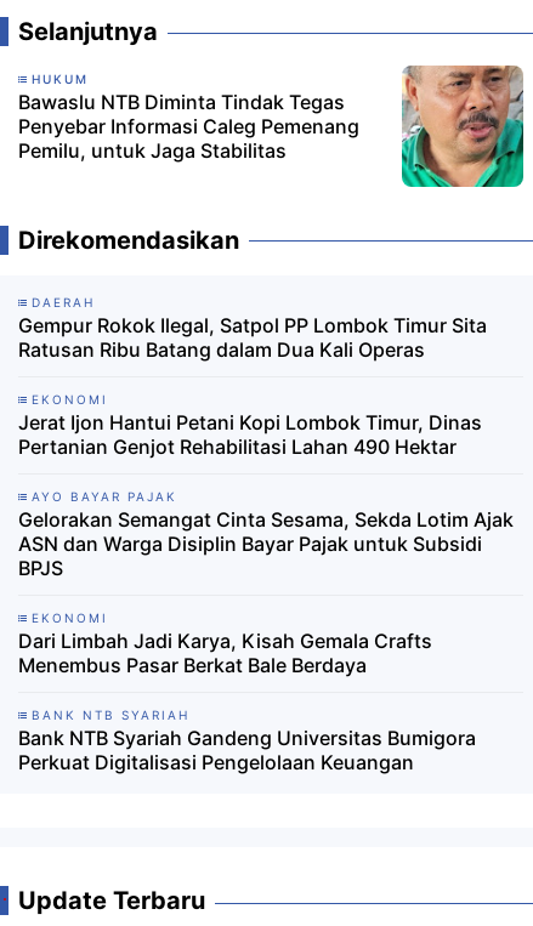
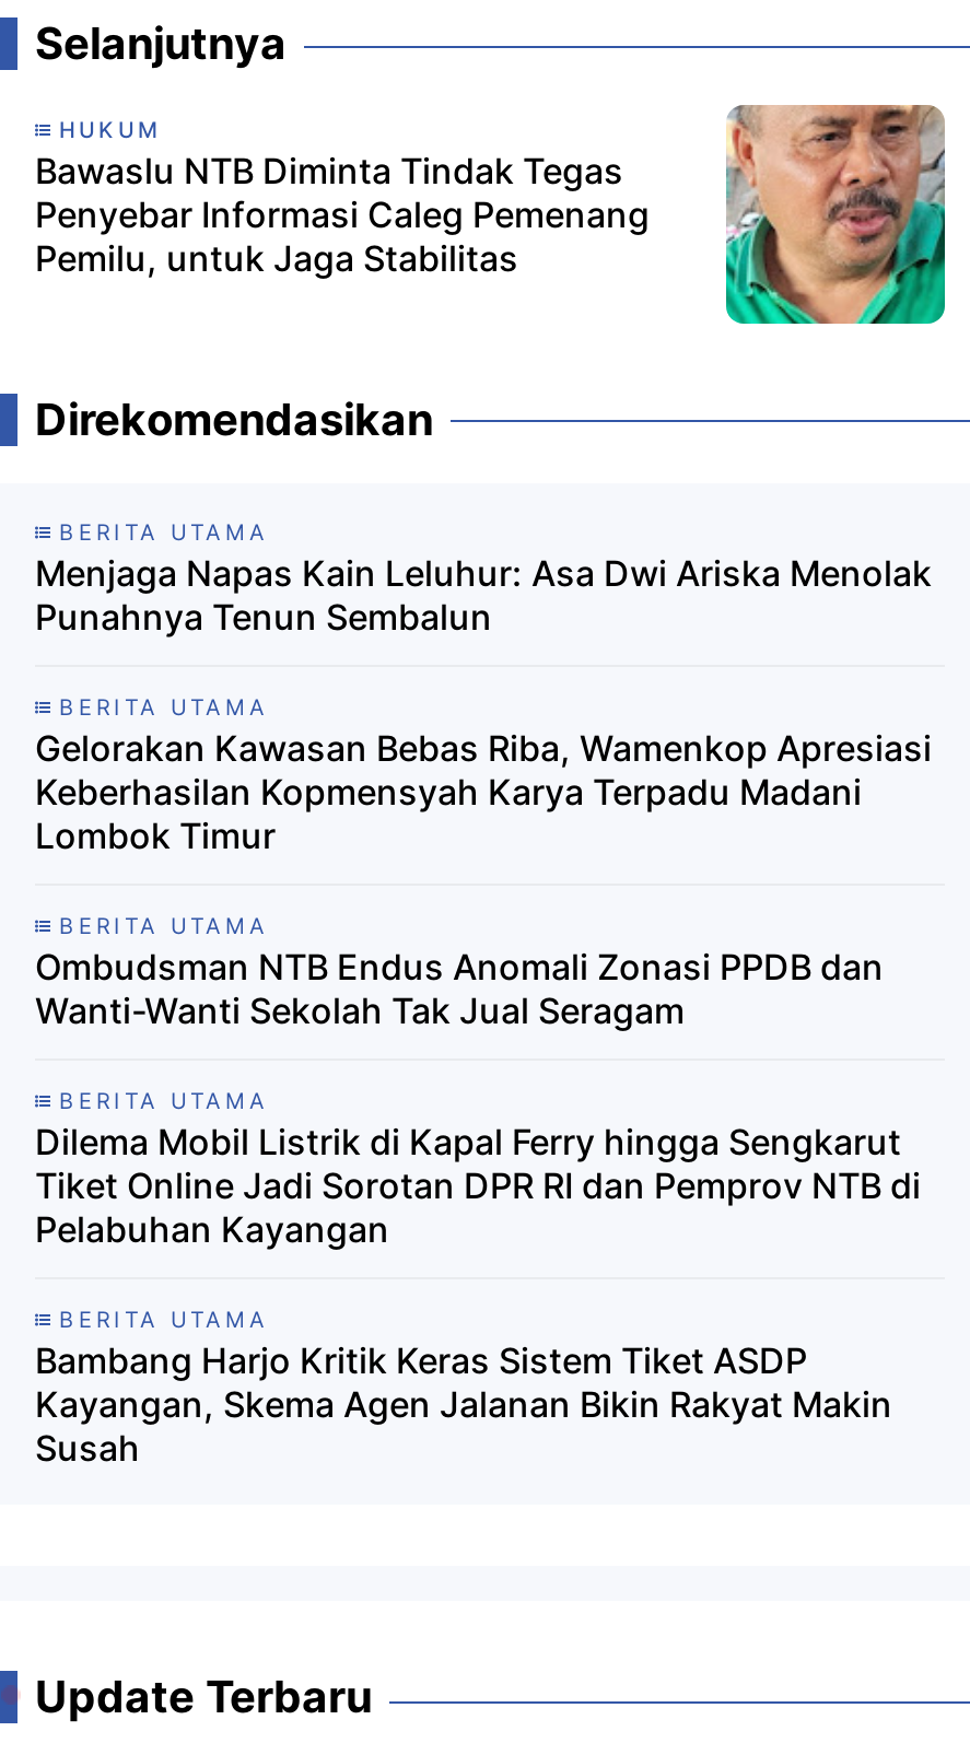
- DAERAH
- Gempur Rokok Ilegal, Satpol PP Lombok Timur Sita
- Ratusan Ribu Batang dalam Dua Kali Operas
+ BERITA UTAMA
+ Menjaga Napas Kain Leluhur: Asa Dwi Ariska Menolak
+ Punahnya Tenun Sembalun

- EKONOMI
- Jerat Ijon Hantui Petani Kopi Lombok Timur, Dinas
- Pertanian Genjot Rehabilitasi Lahan 490 Hektar
+ BERITA UTAMA
+ Gelorakan Kawasan Bebas Riba, Wamenkop Apresiasi
+ Keberhasilan Kopmensyah Karya Terpadu Madani
+ Lombok Timur

- AYO BAYAR PAJAK
- Gelorakan Semangat Cinta Sesama, Sekda Lotim Ajak
- ASN dan Warga Disiplin Bayar Pajak untuk Subsidi
- BPJS
+ BERITA UTAMA
+ Ombudsman NTB Endus Anomali Zonasi PPDB dan
+ Wanti-Wanti Sekolah Tak Jual Seragam

- EKONOMI
- Dari Limbah Jadi Karya, Kisah Gemala Crafts
- Menembus Pasar Berkat Bale Berdaya
+ BERITA UTAMA
+ Dilema Mobil Listrik di Kapal Ferry hingga Sengkarut
+ Tiket Online Jadi Sorotan DPR RI dan Pemprov NTB di
+ Pelabuhan Kayangan

- BANK NTB SYARIAH
- Bank NTB Syariah Gandeng Universitas Bumigora
- Perkuat Digitalisasi Pengelolaan Keuangan
+ BERITA UTAMA
+ Bambang Harjo Kritik Keras Sistem Tiket ASDP
+ Kayangan, Skema Agen Jalanan Bikin Rakyat Makin
+ Susah
